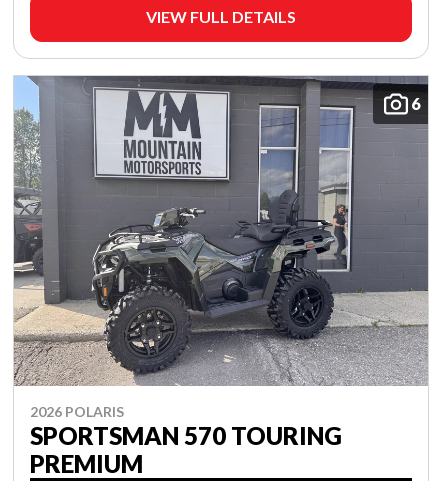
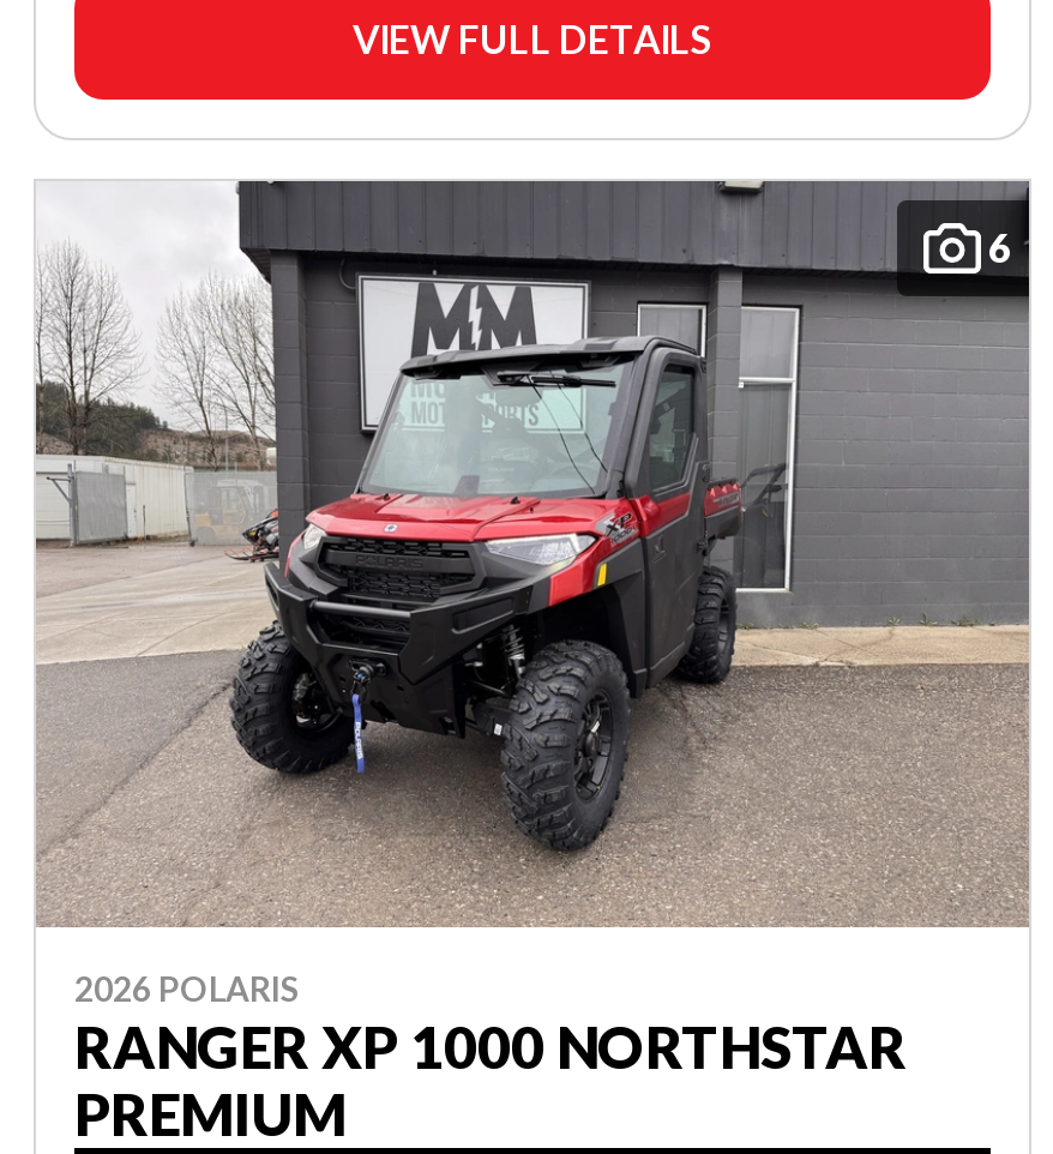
- [image]
- SPORTSMAN 570 TOURING
+ [image]
+ RANGER XP 1000 NORTHSTAR
